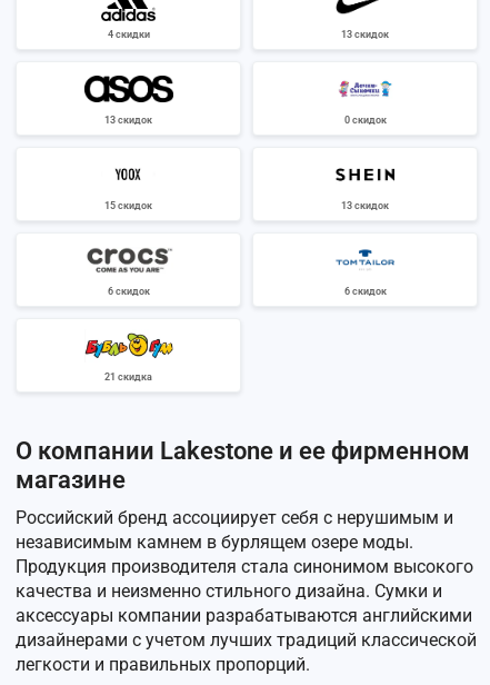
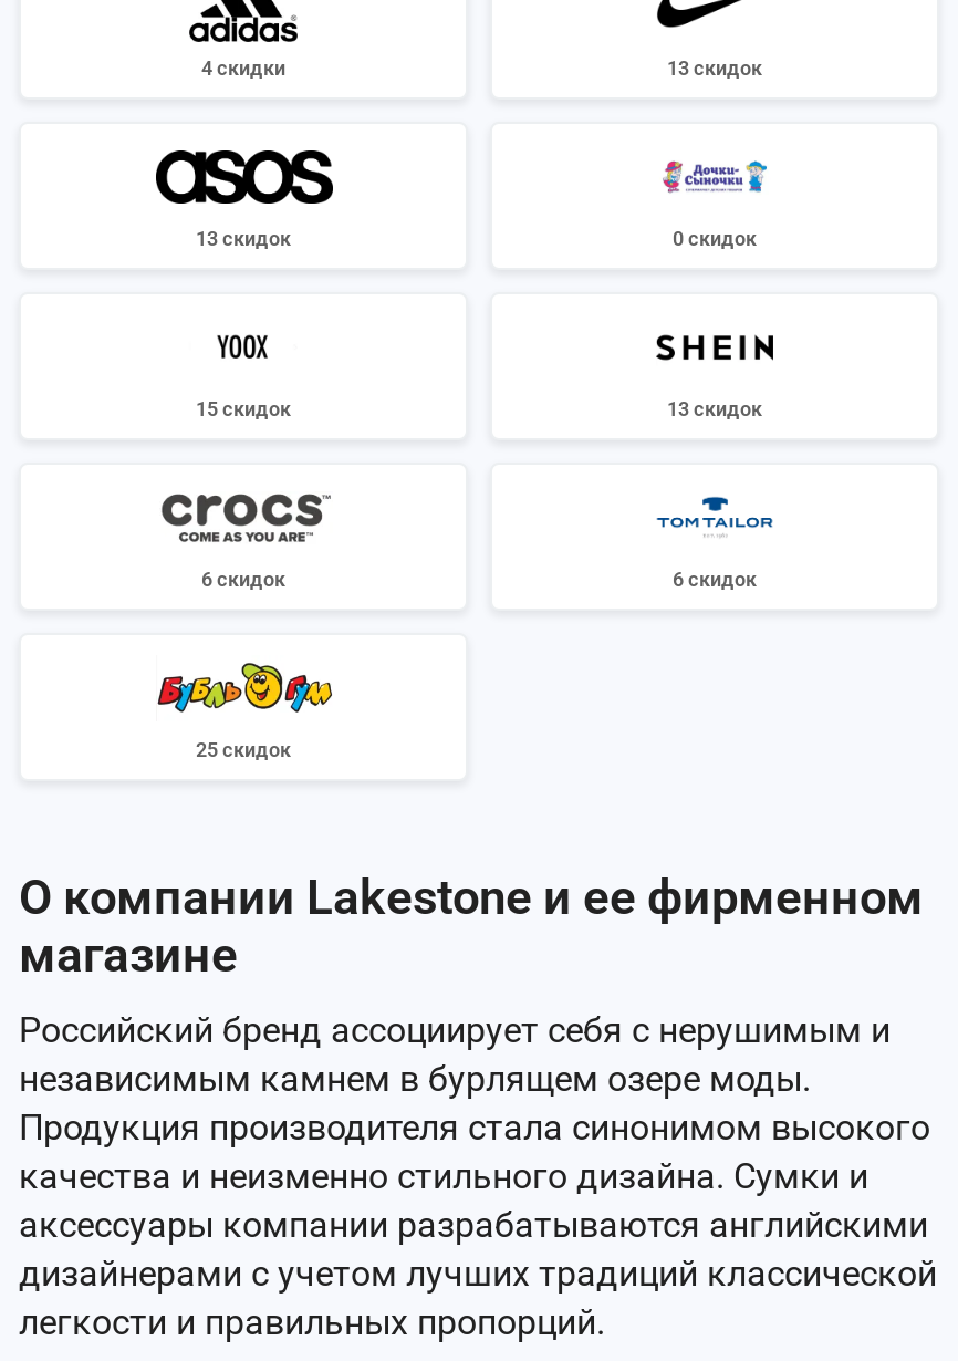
- 21 скидка
+ 25 скидок
